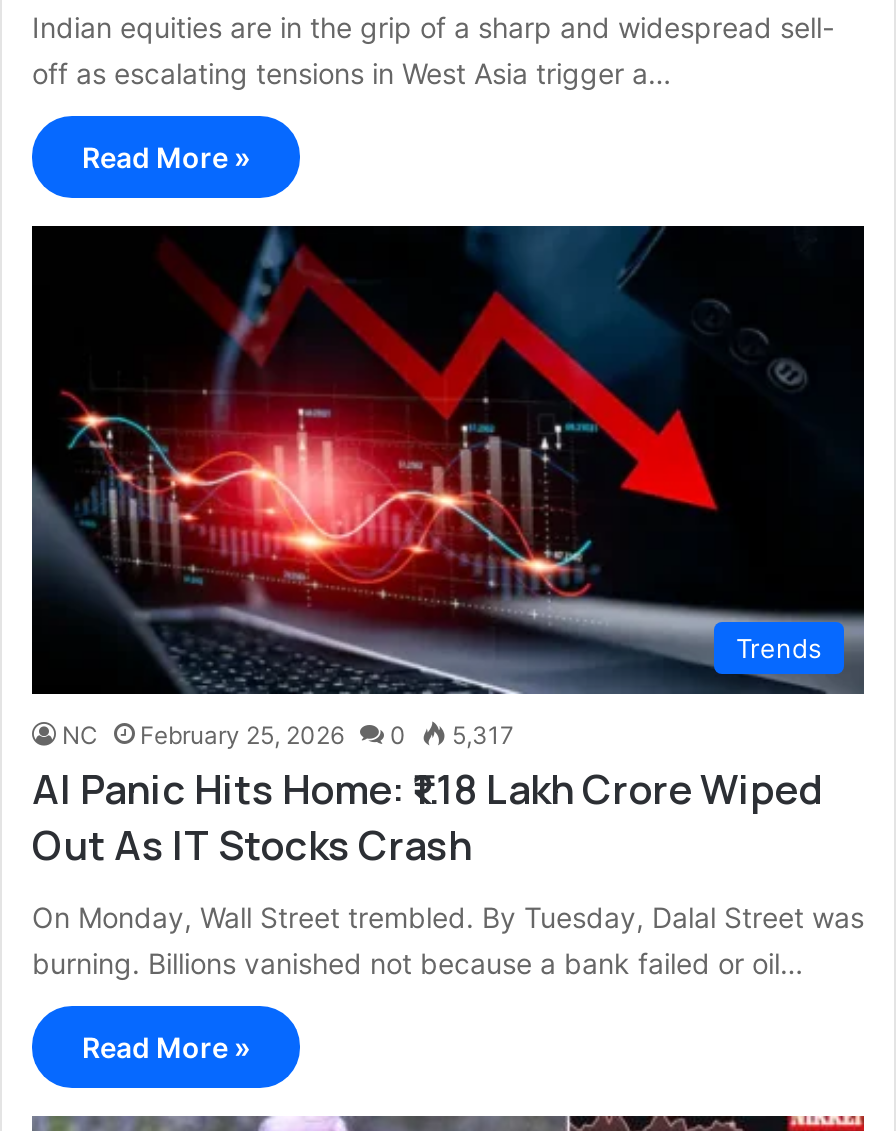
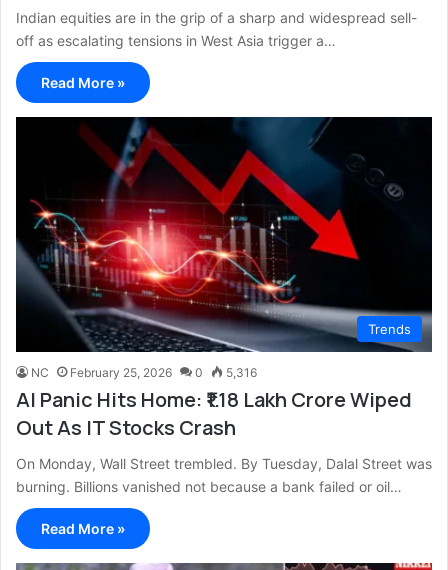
- NC February 25, 2026 0 5,317
+ NC February 25, 2026 0 5,316
